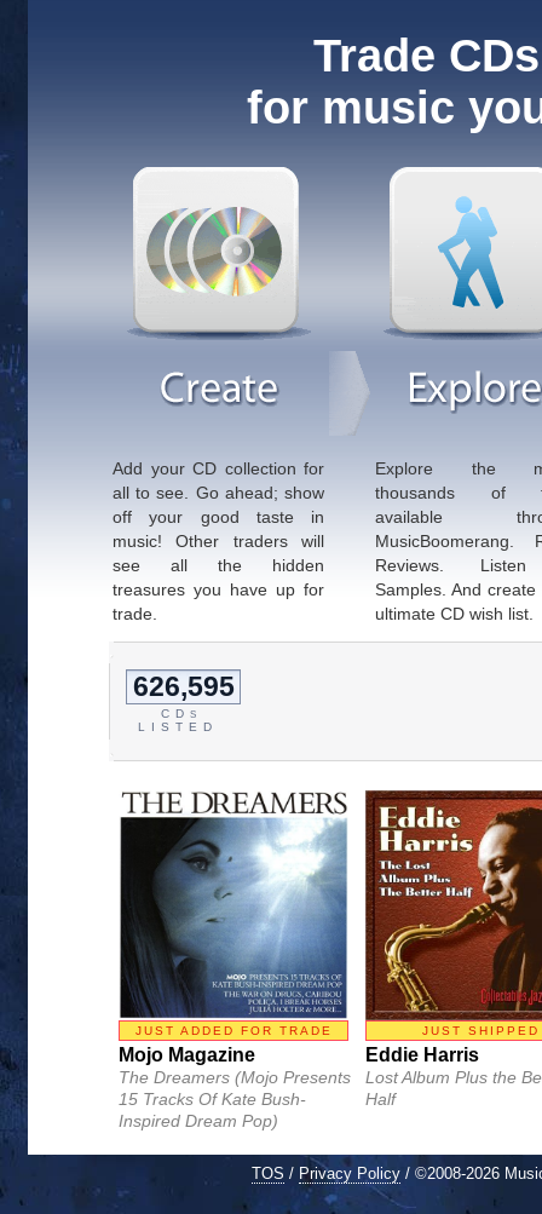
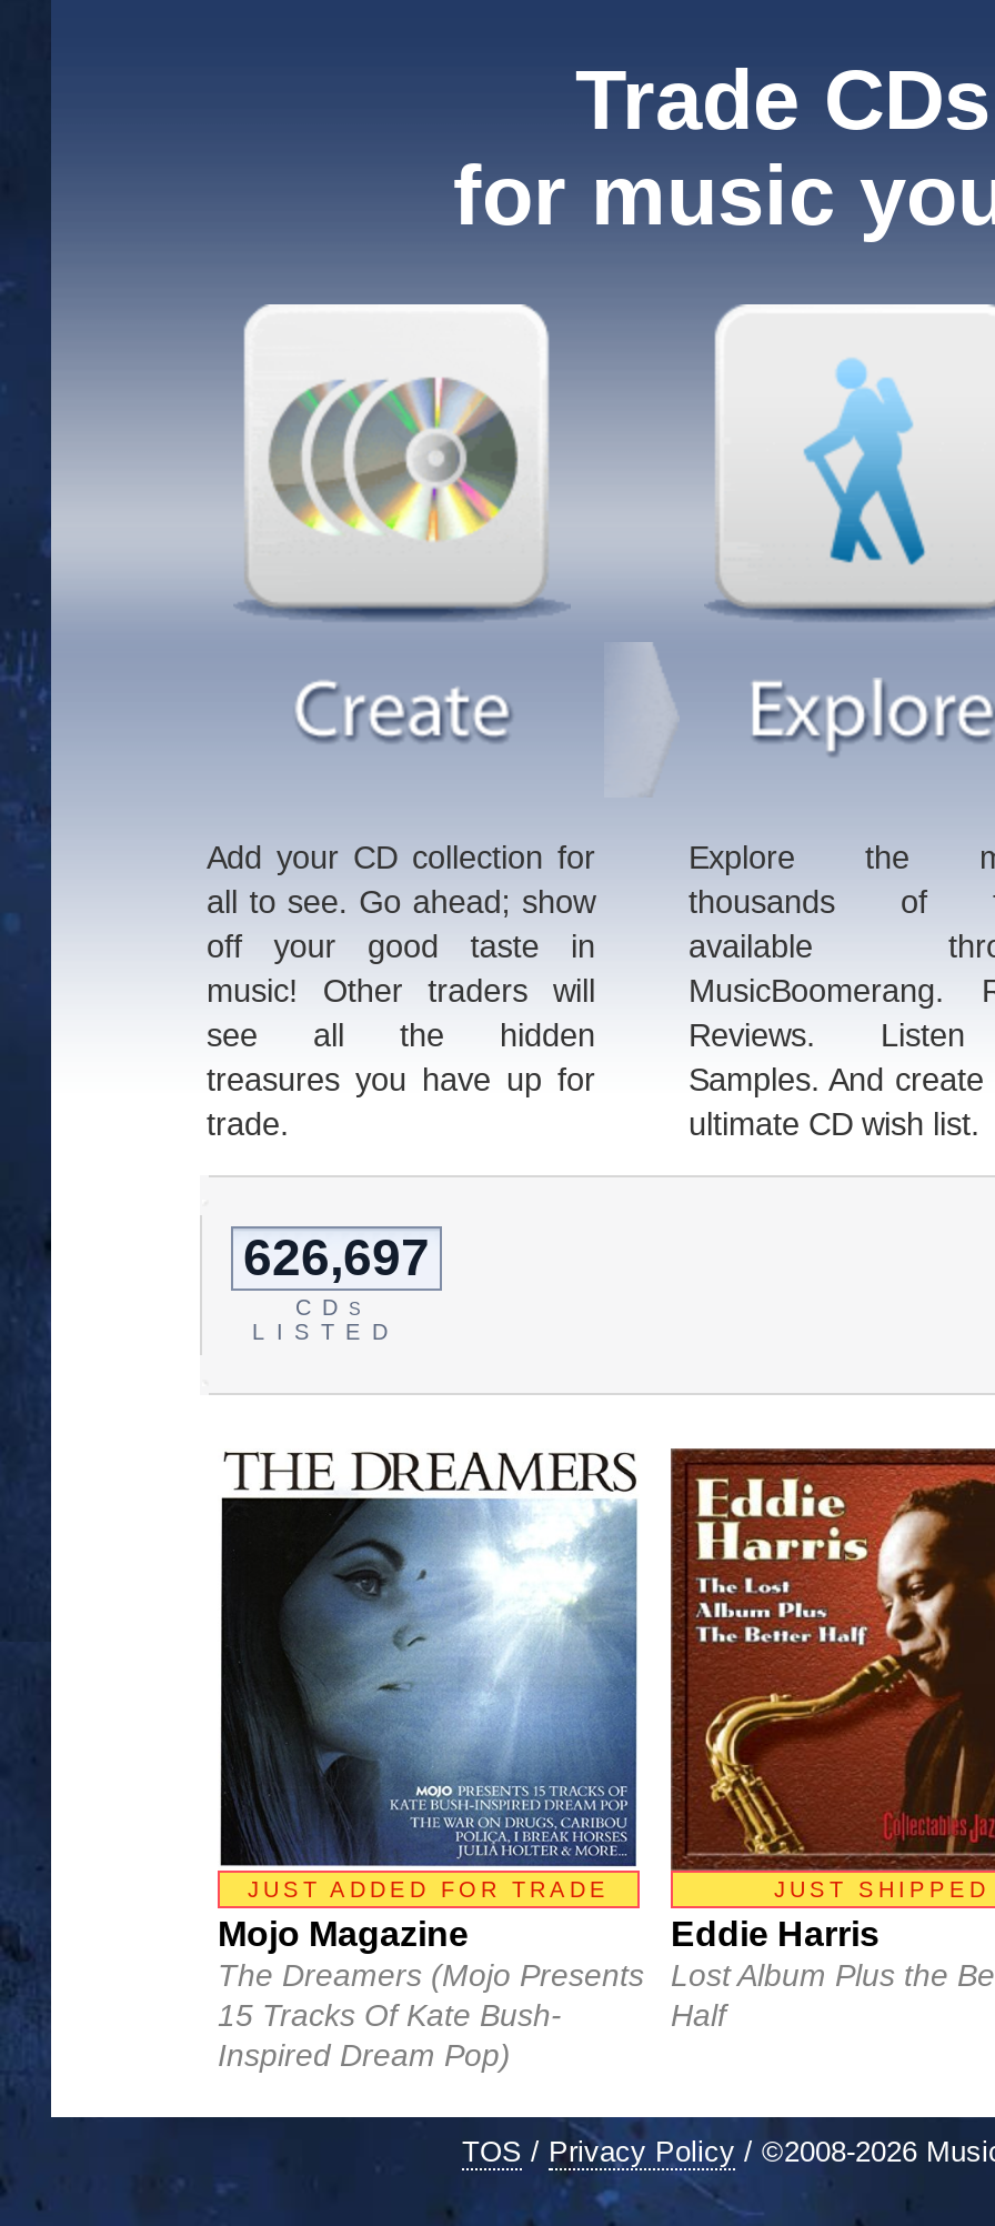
- 626,595
+ 626,697
